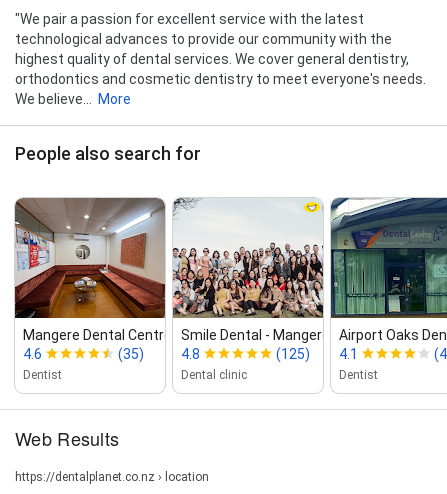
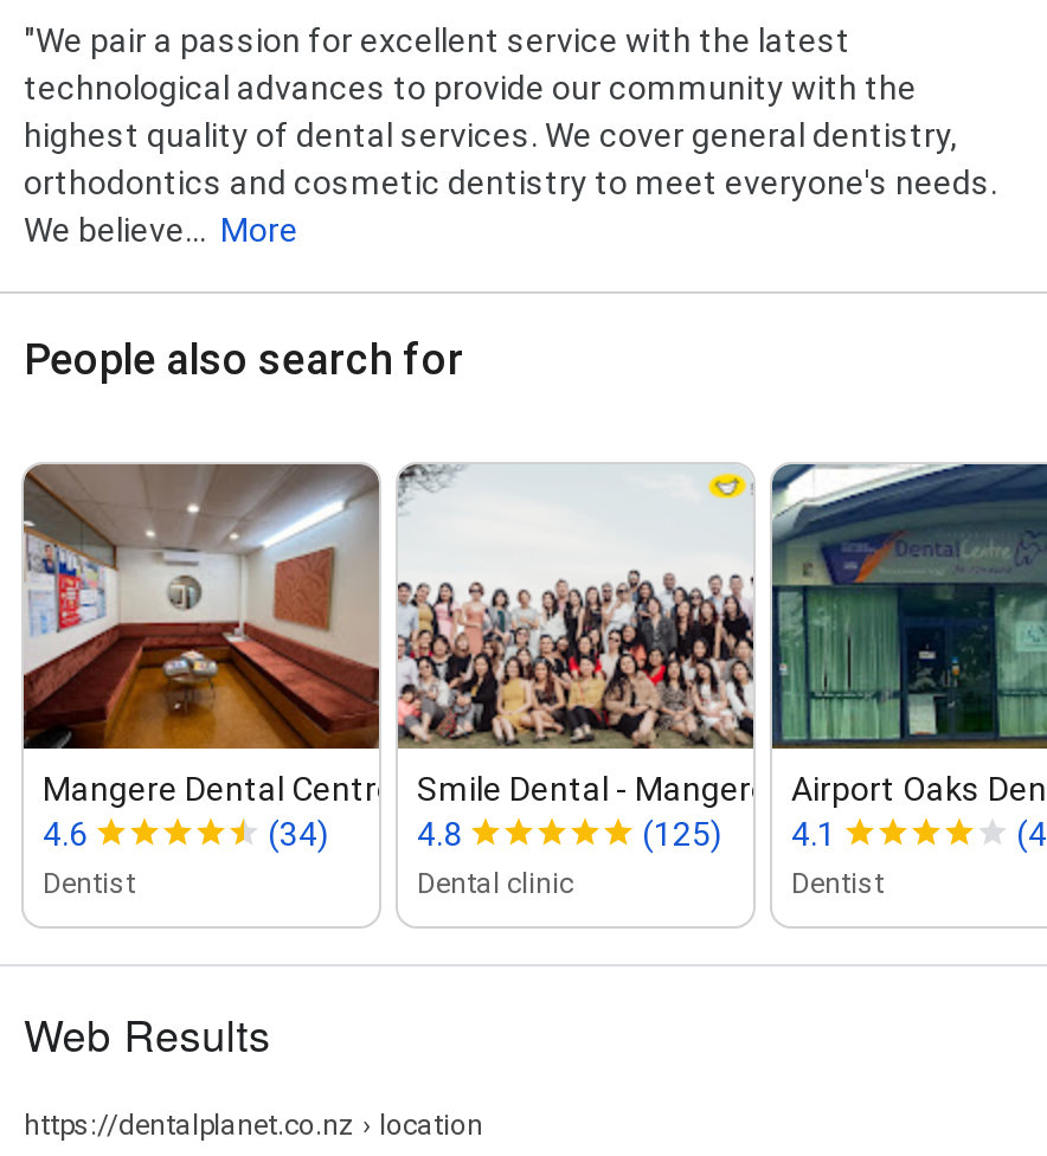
- (35)
+ (34)
